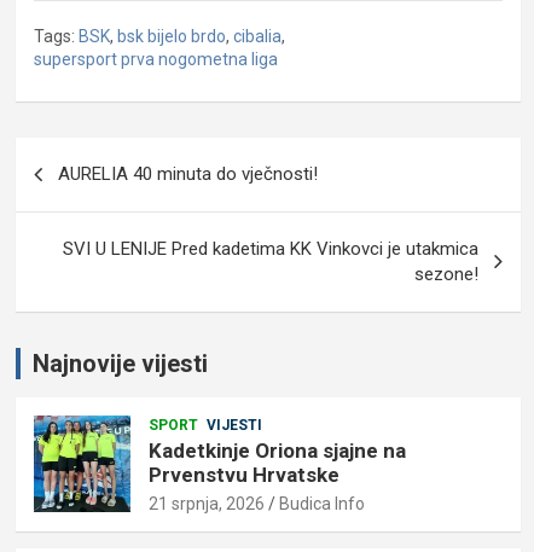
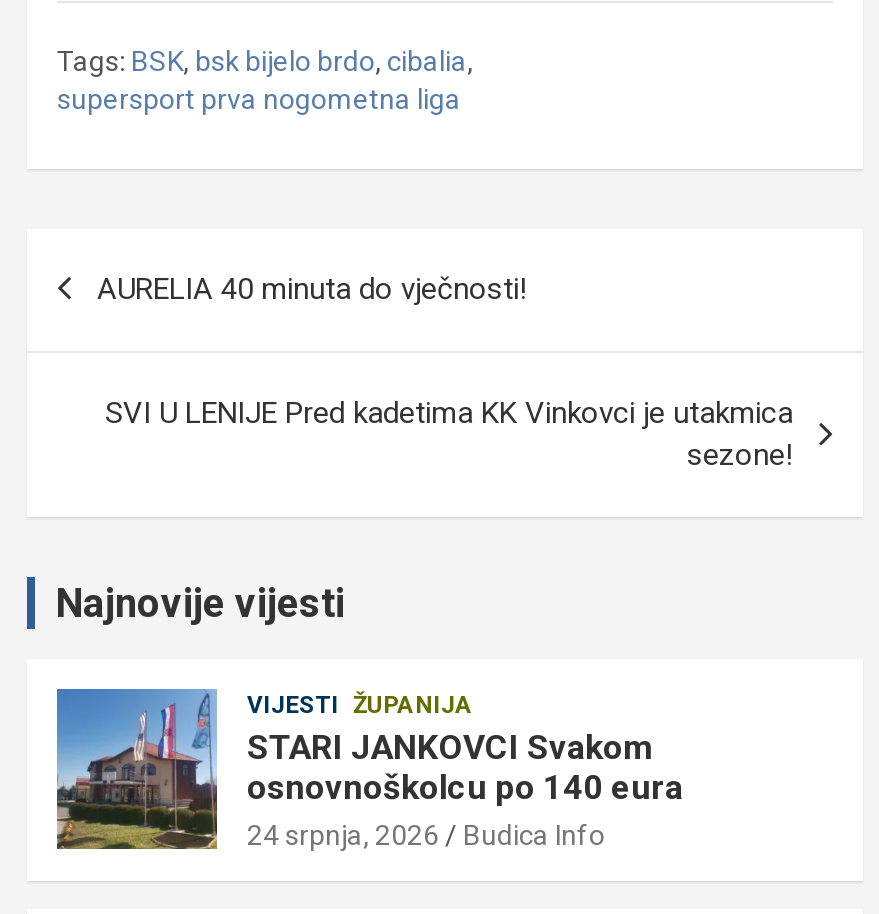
- [image]
- SPORT VIJESTI
- Kadetkinje Oriona sjajne na
- Prvenstvu Hrvatske
- 21 srpnja, 2026
+ [image]
+ VIJESTI ŽUPANIJA
+ STARI JANKOVCI Svakom
+ osnovnoškolcu po 140 eura
+ 24 srpnja, 2026
